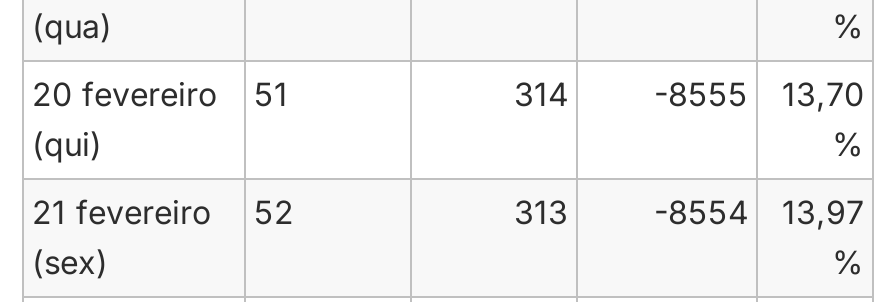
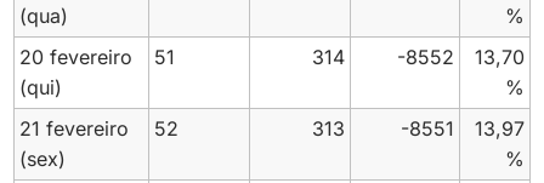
- -8555 13,70
+ -8552 13,70

- -8554 13,97
+ -8551 13,97
